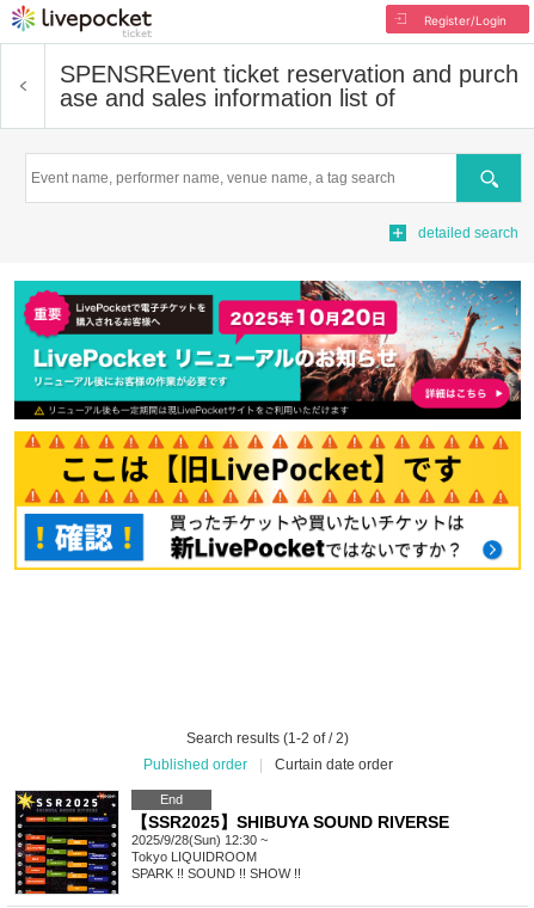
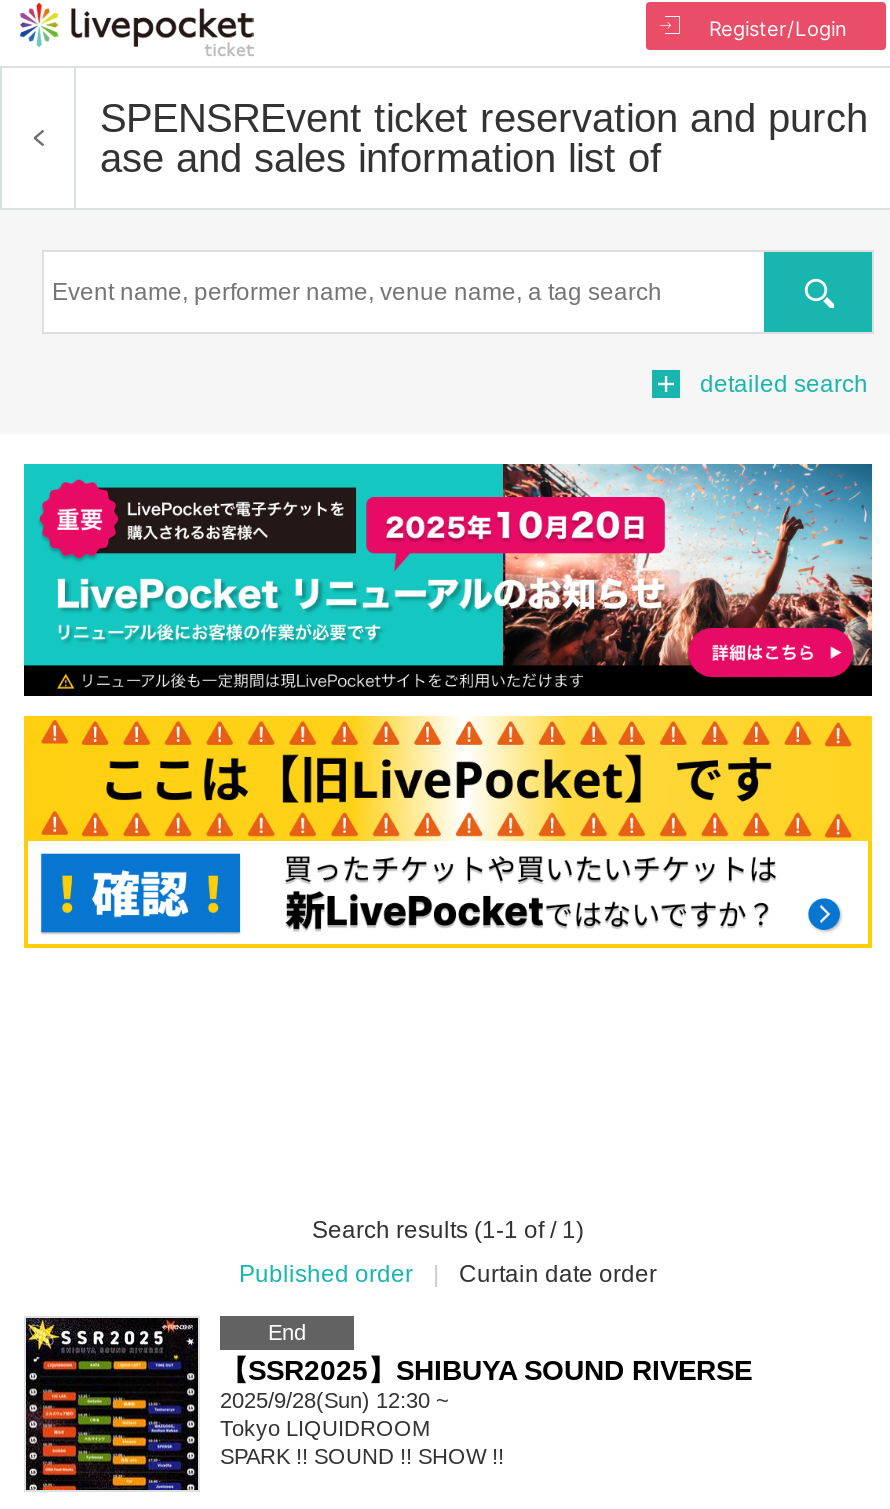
- Search results (1-2 of / 2)
+ Search results (1-1 of / 1)
